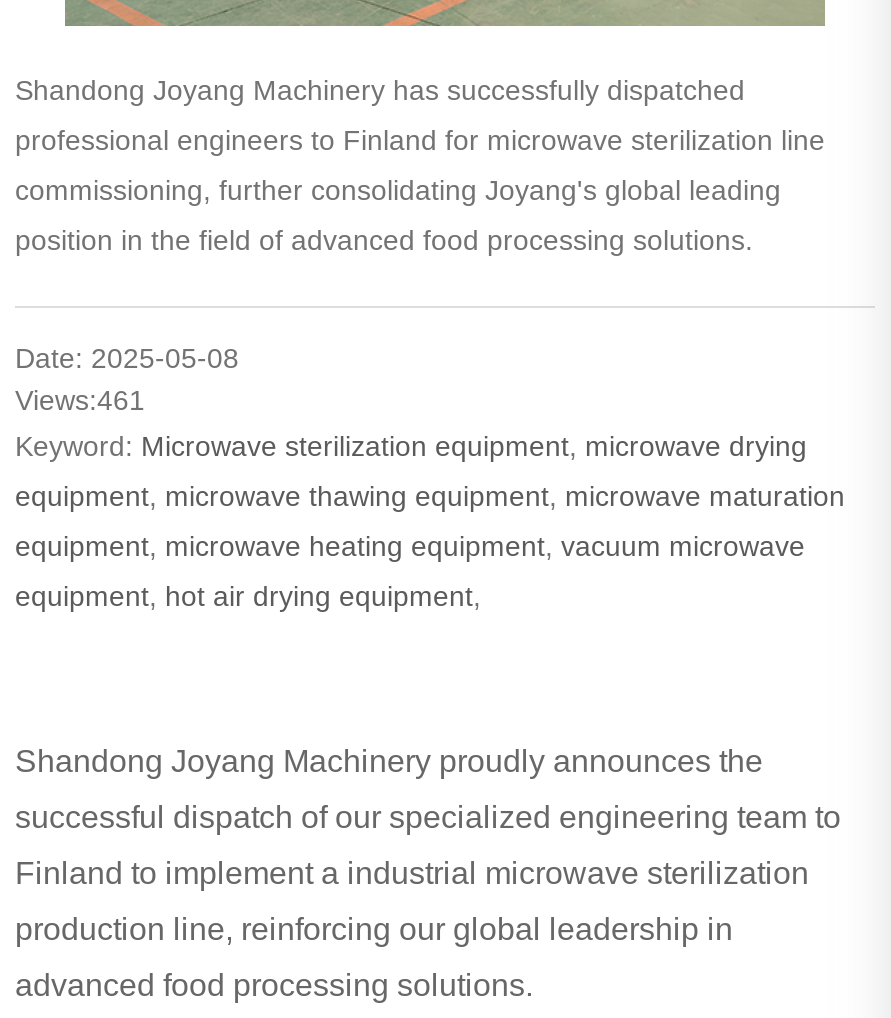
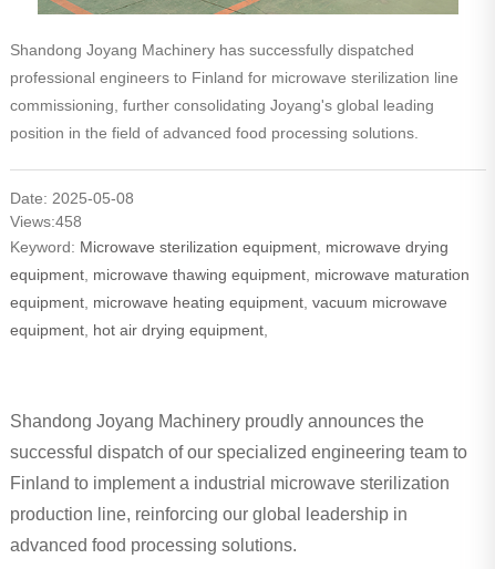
- Views:461
+ Views:458
